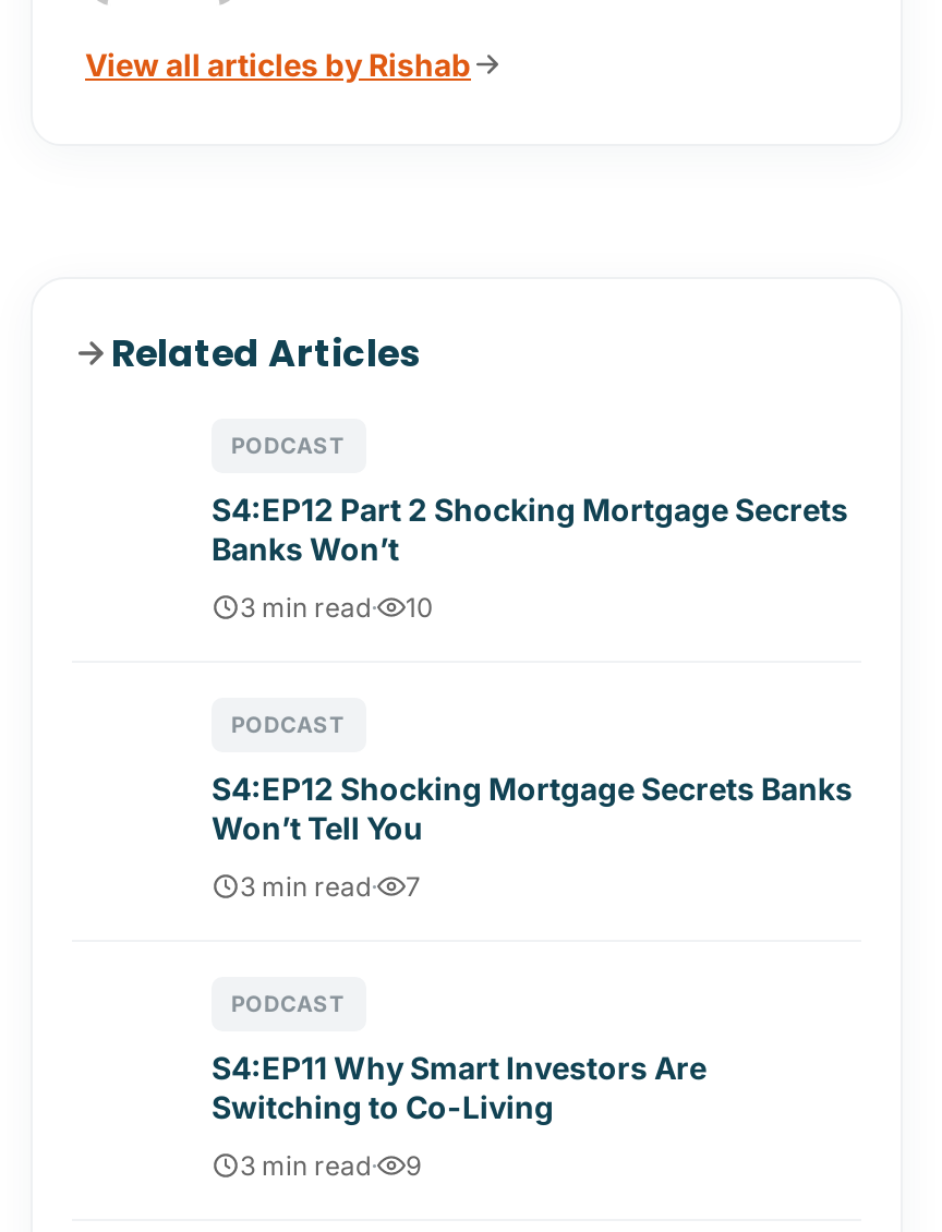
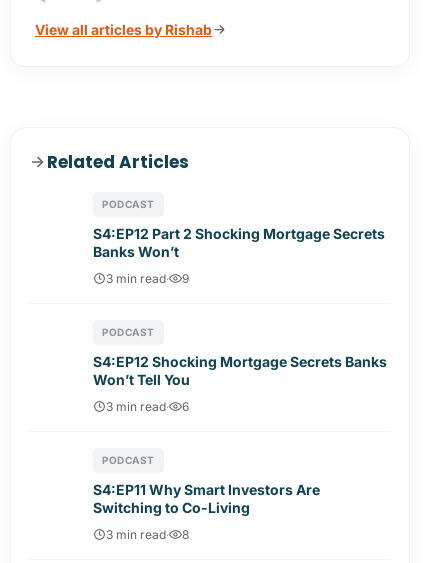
- 3 min read· 10
+ 3 min read· 9

- 3 min read· 7
+ 3 min read· 6

- 3 min read· 9
+ 3 min read· 8
